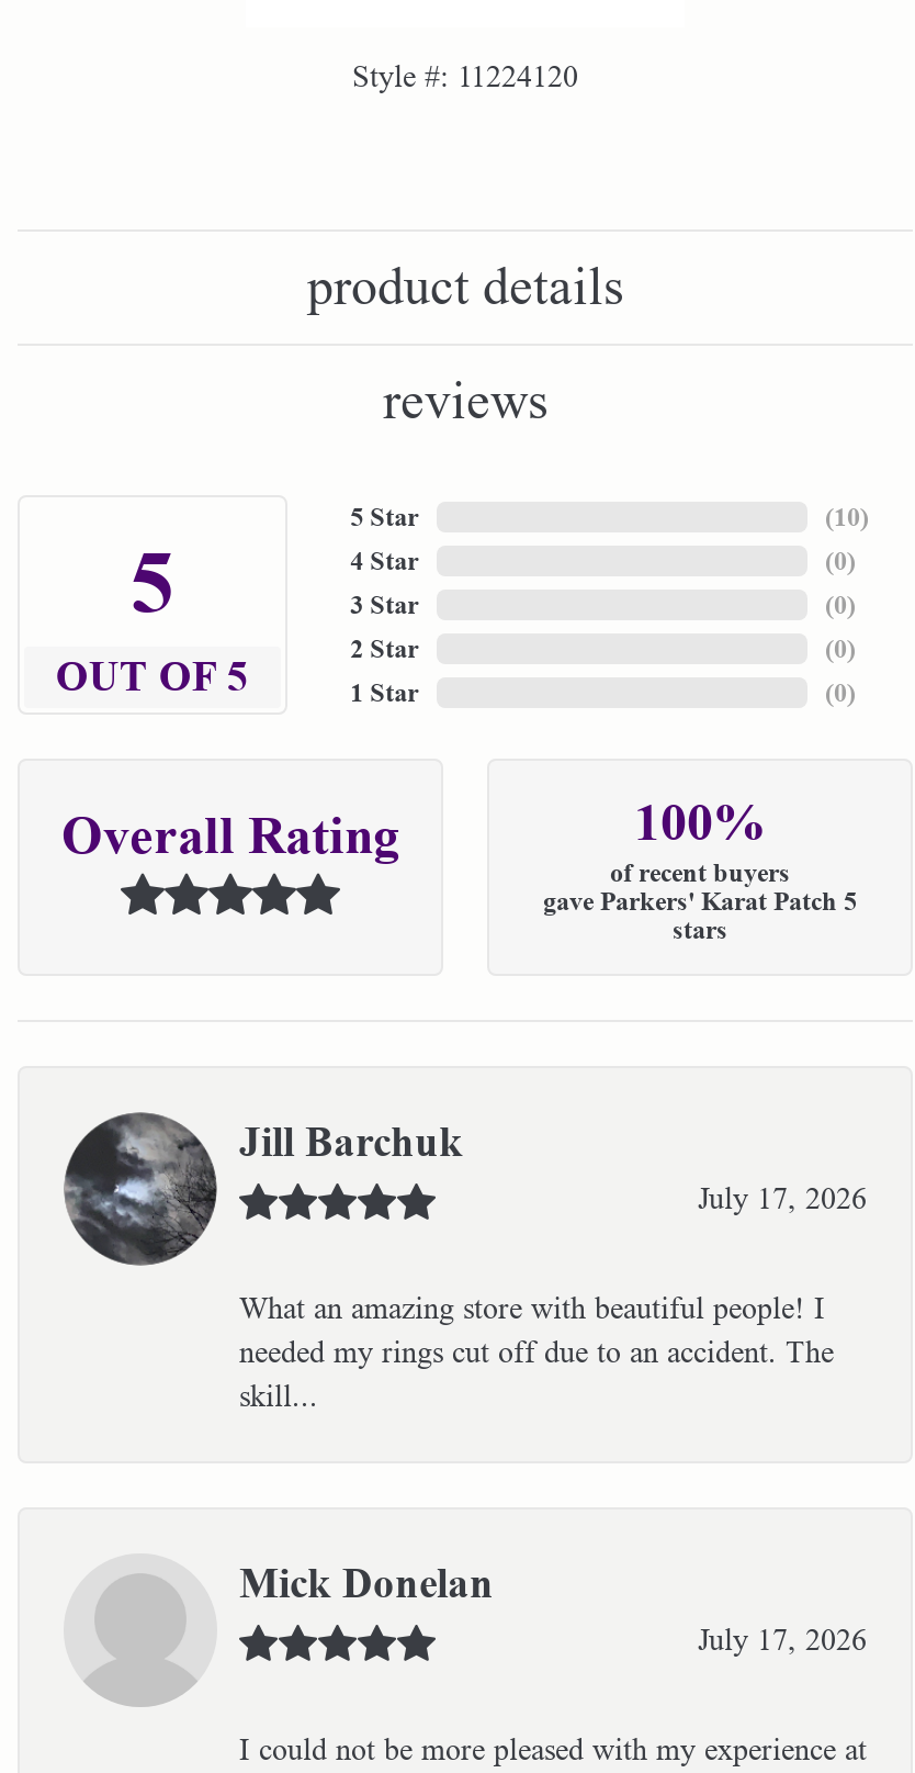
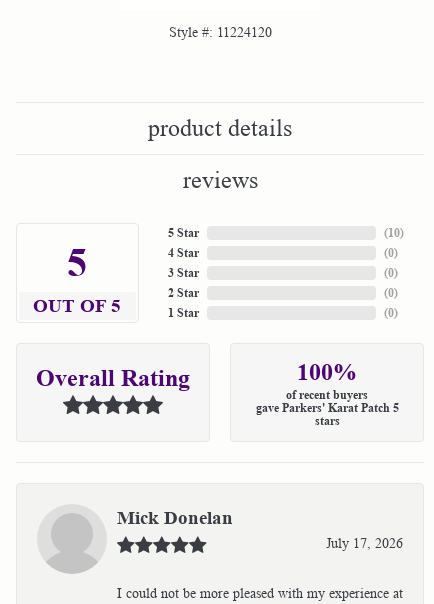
- [image]
- Jill Barchuk
- July 17, 2026
- What an amazing store with beautiful people! I
- needed my rings cut off due to an accident. The
- skill...
